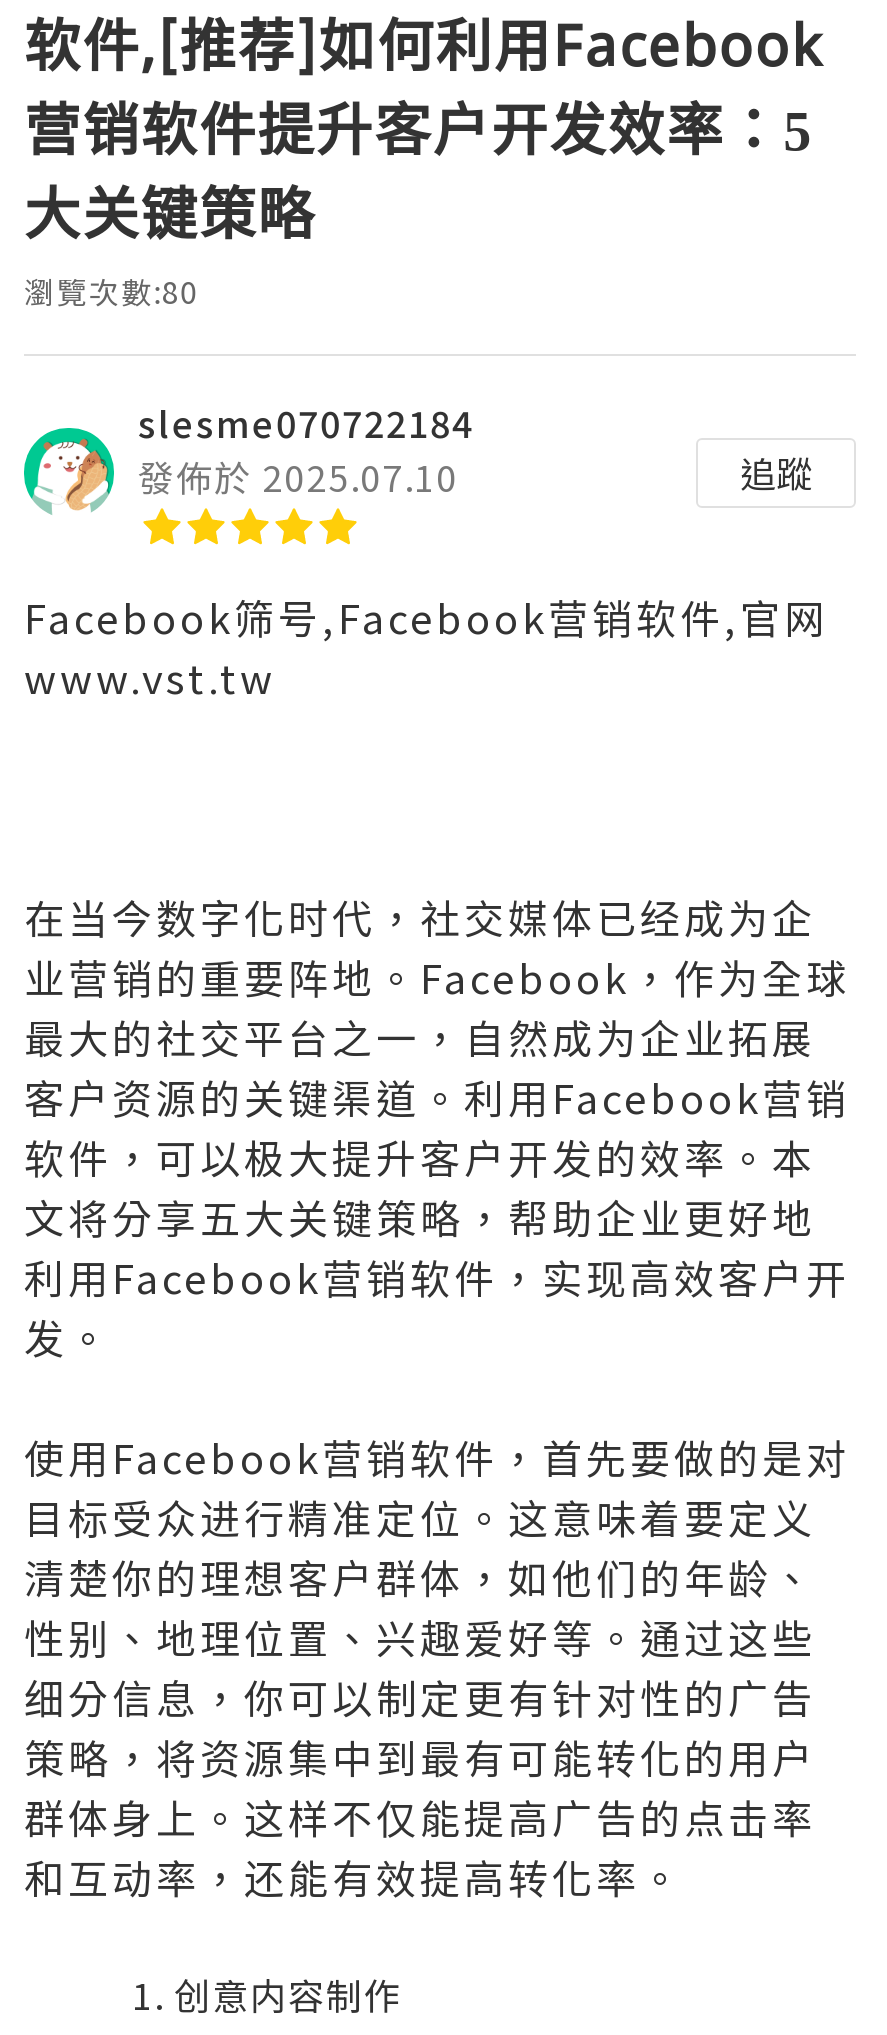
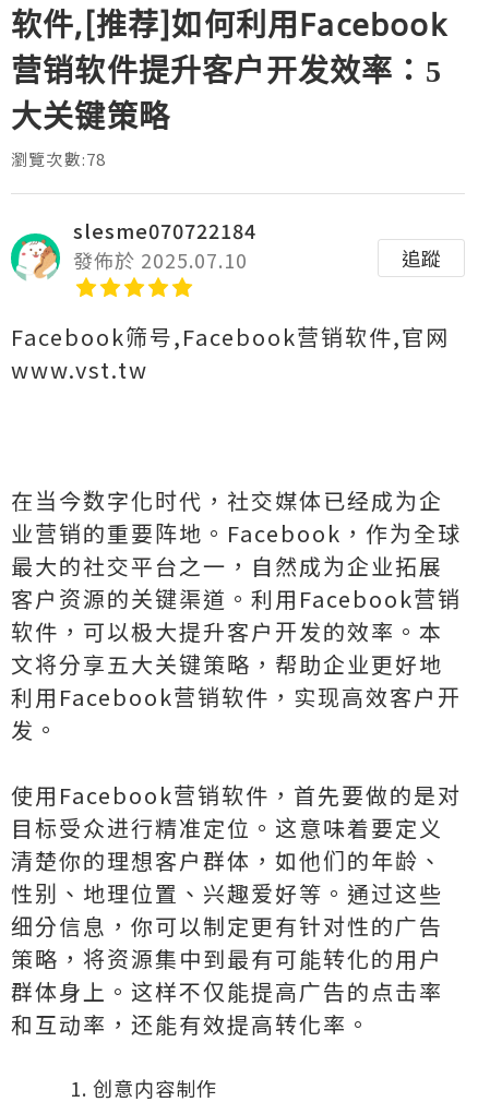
- 瀏覽次數:80
+ 瀏覽次數:78
